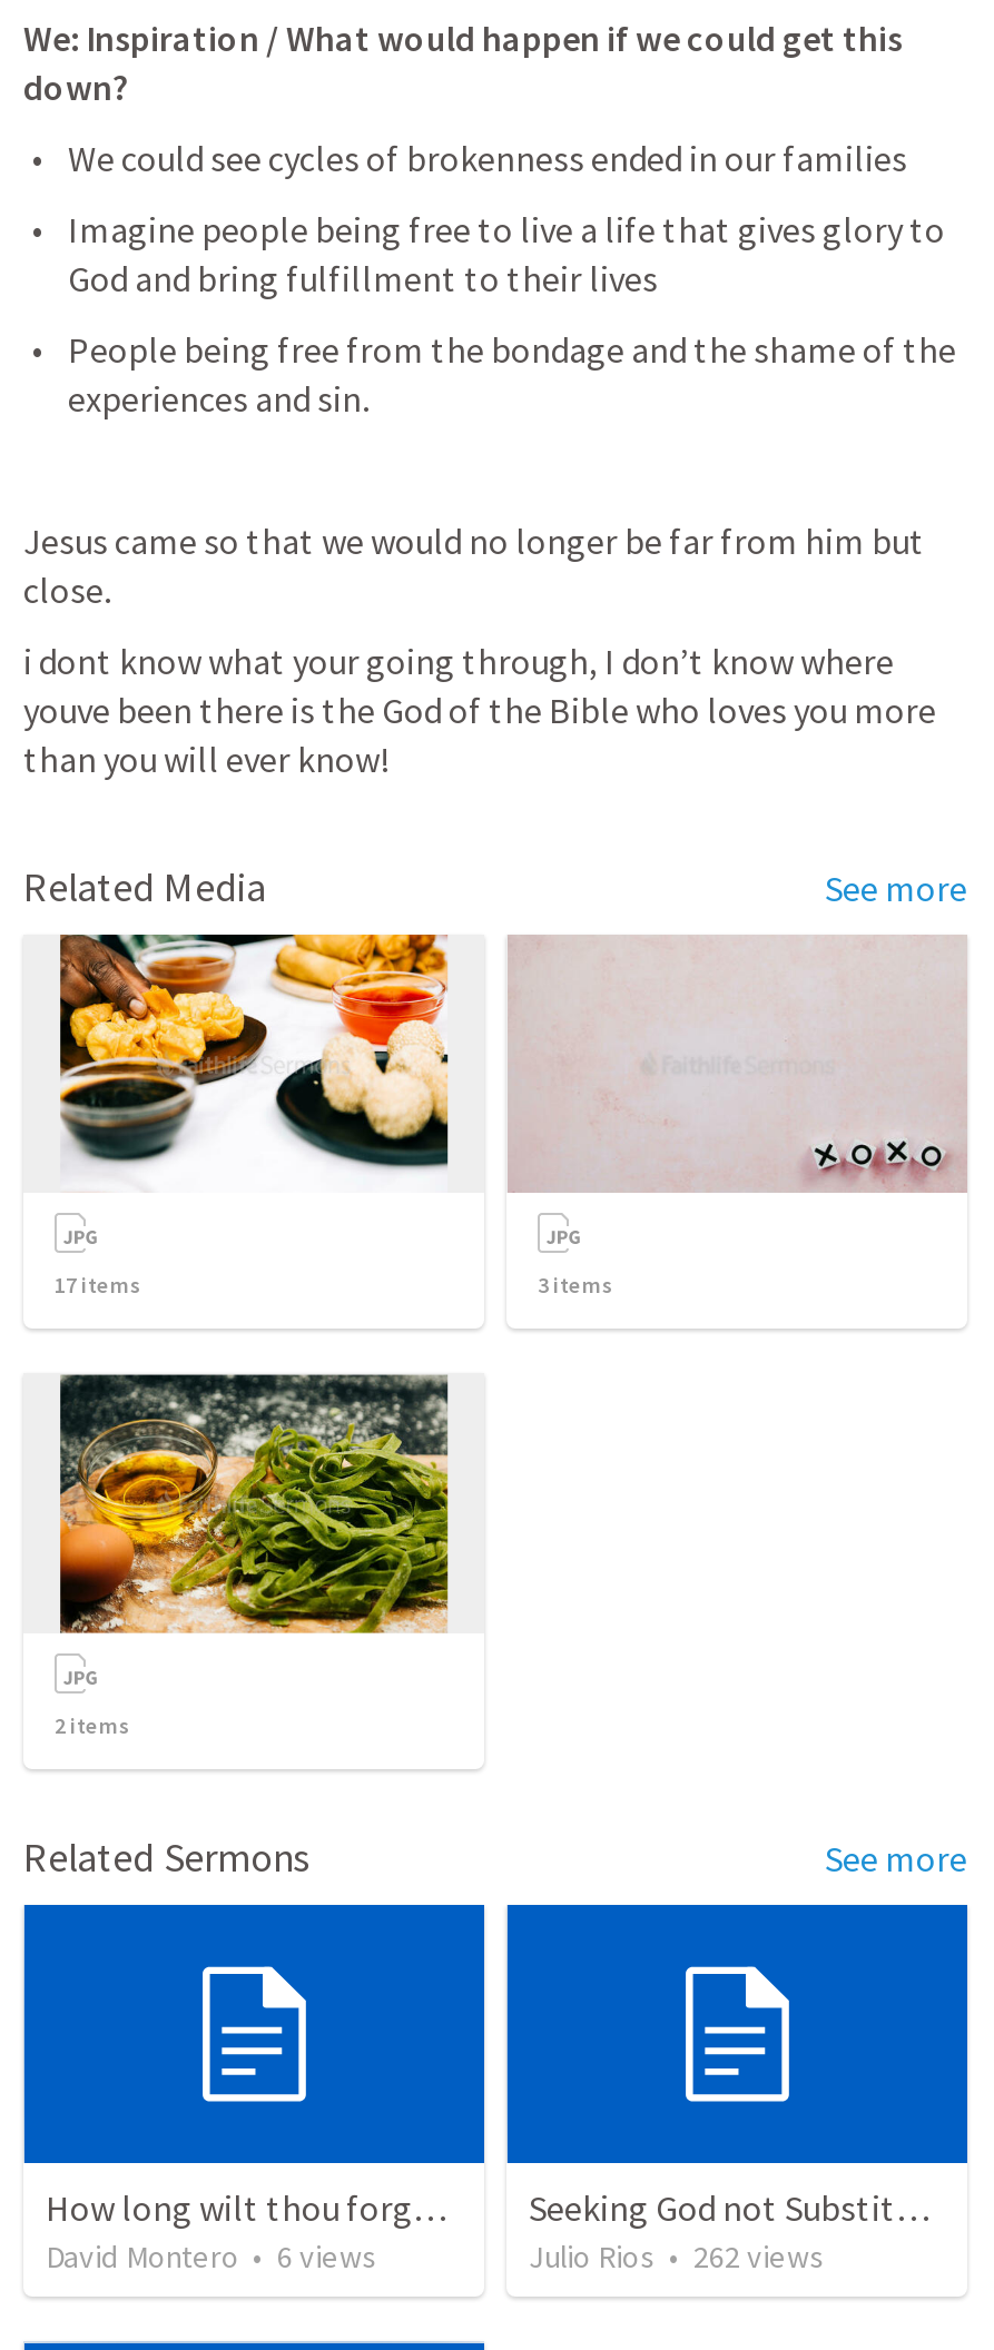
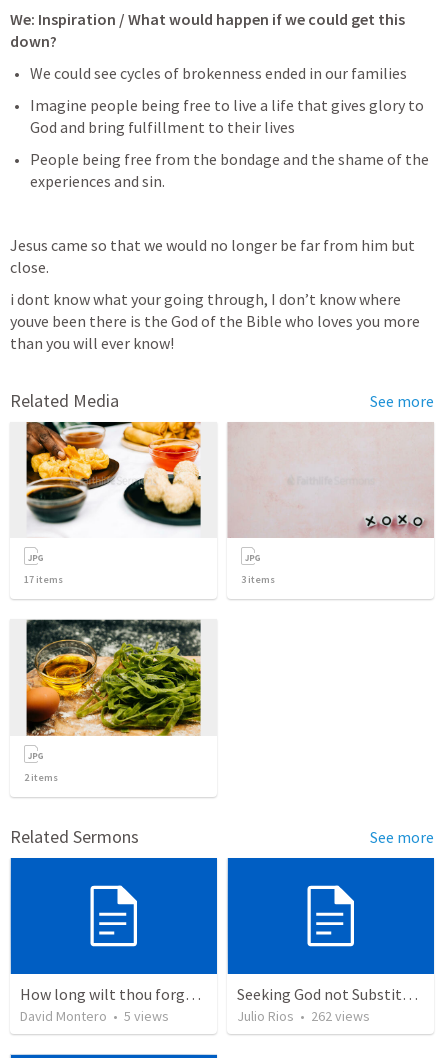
- David Montero • 6 views
+ David Montero • 5 views
